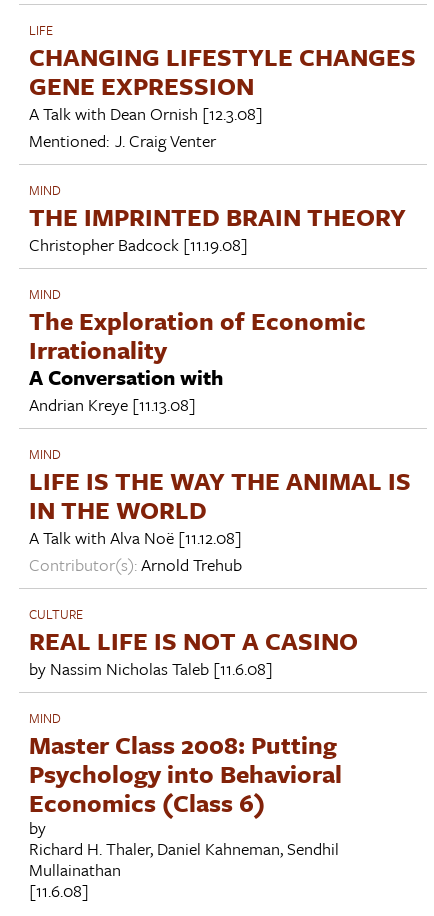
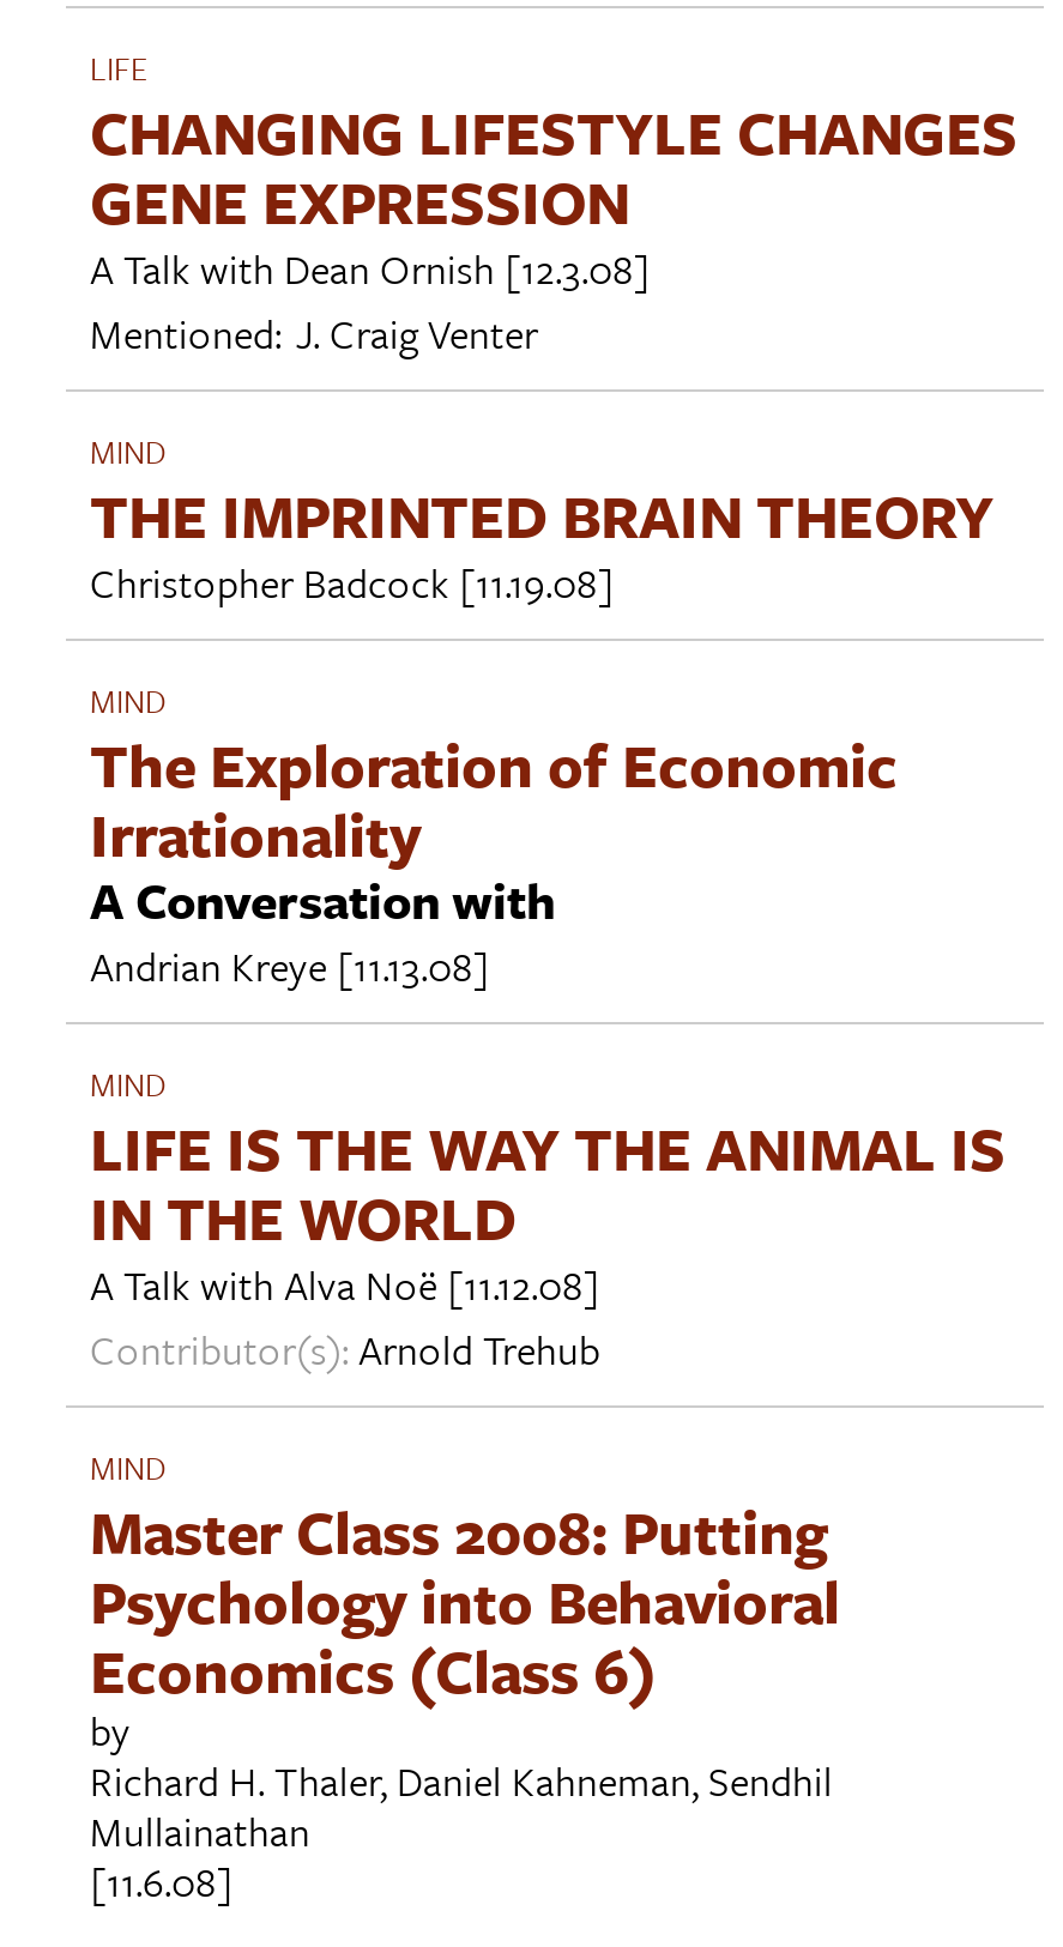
- CULTURE
- REAL LIFE IS NOT A CASINO
- by Nassim Nicholas Taleb [11.6.08]
